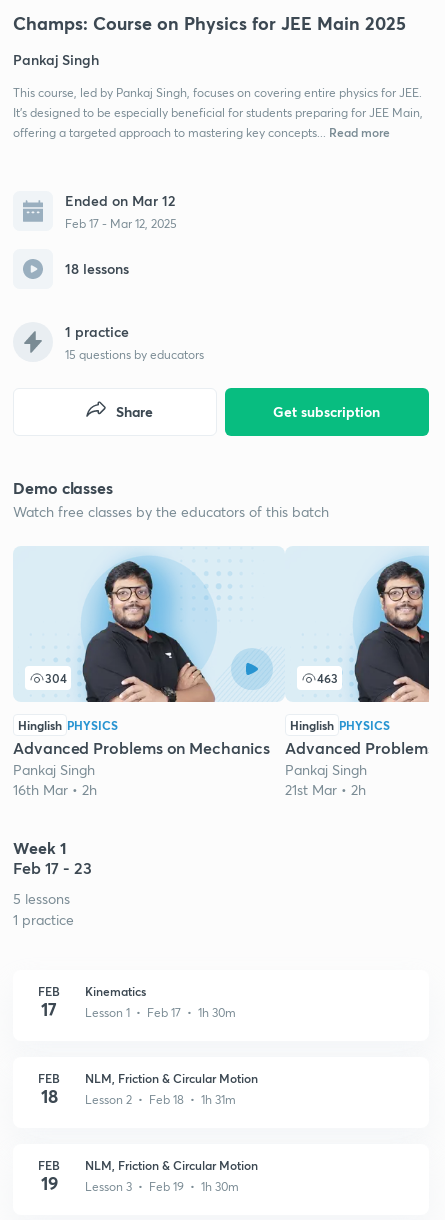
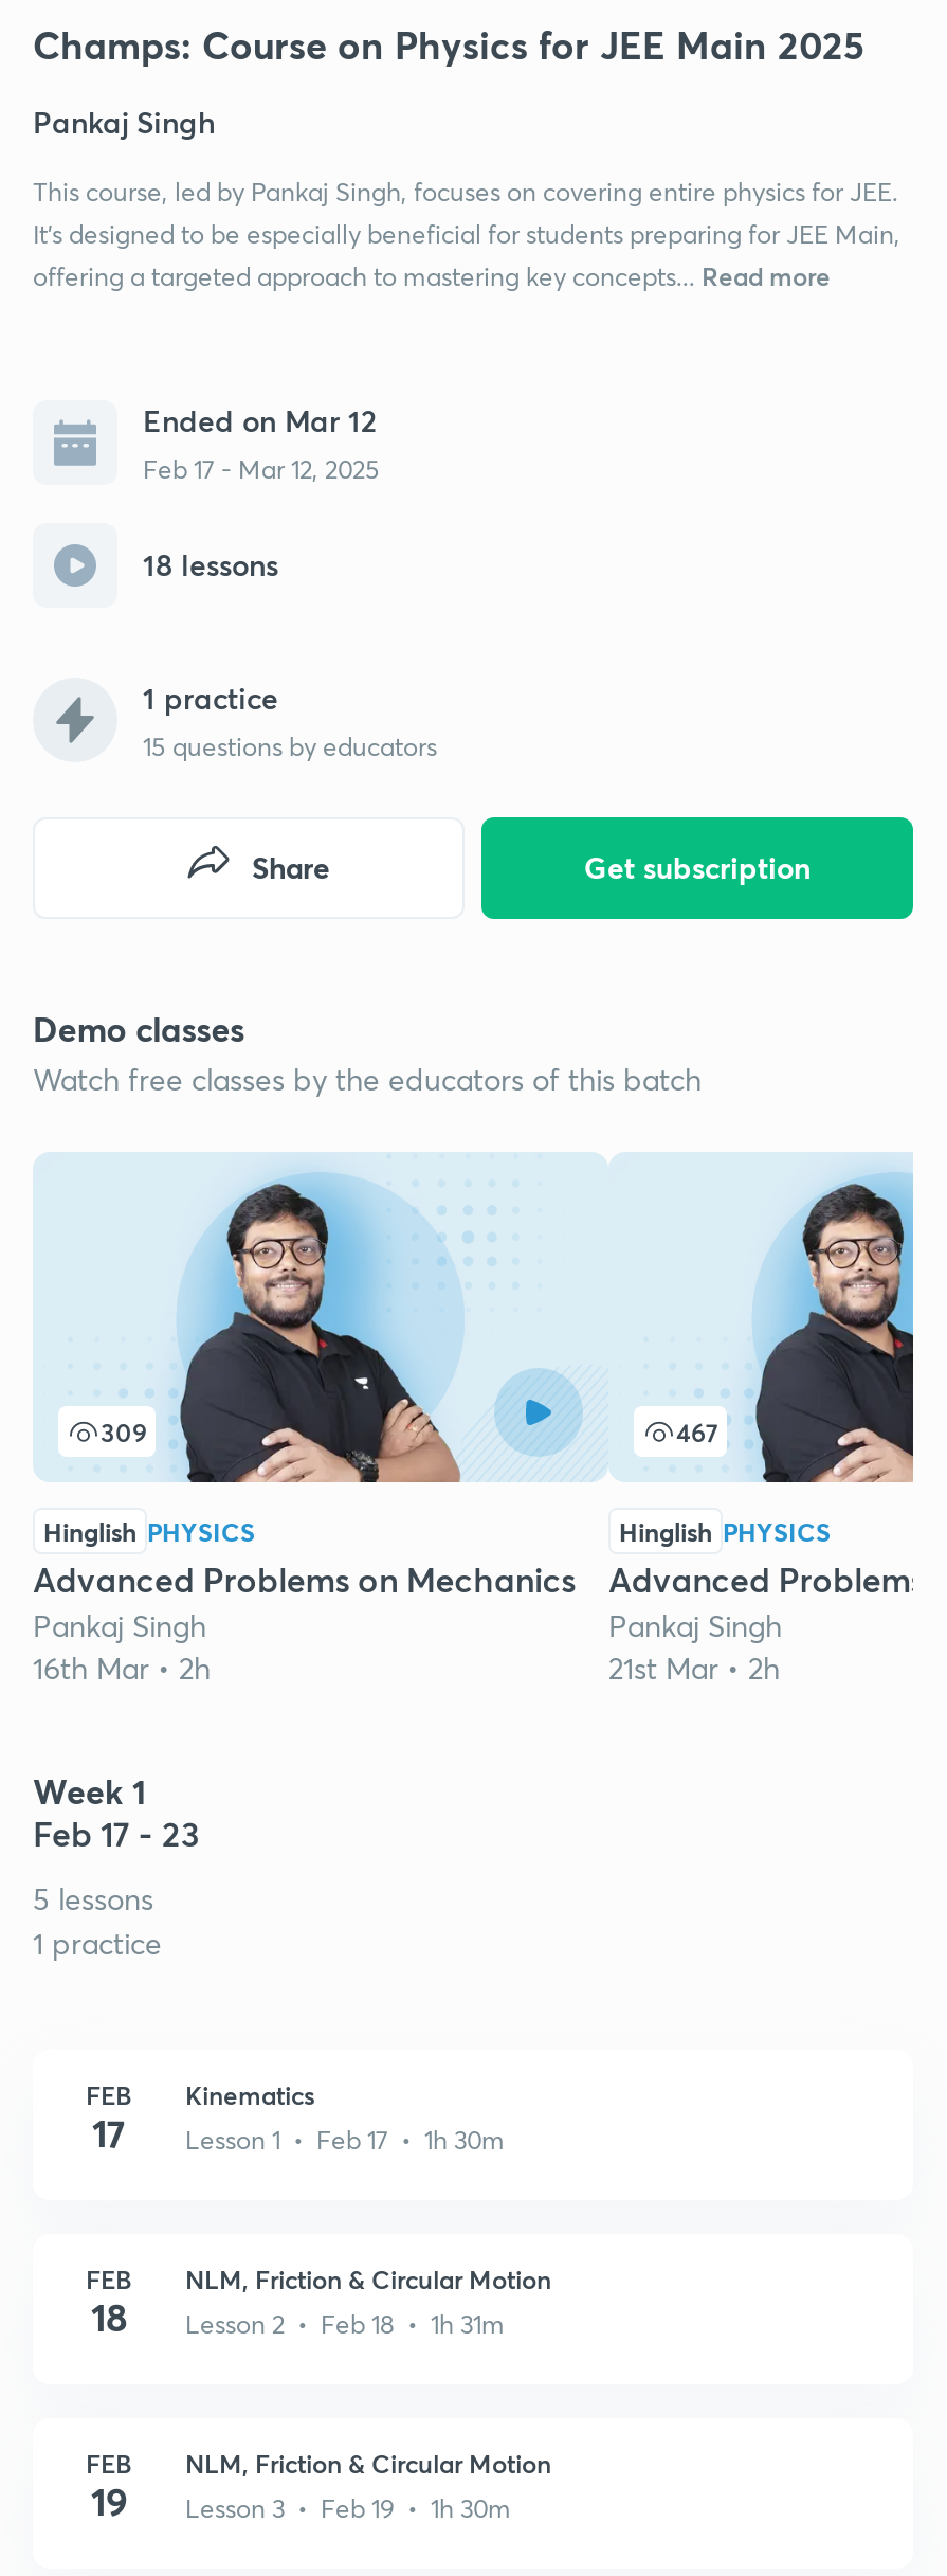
- 304
+ 309

- 463
+ 467
